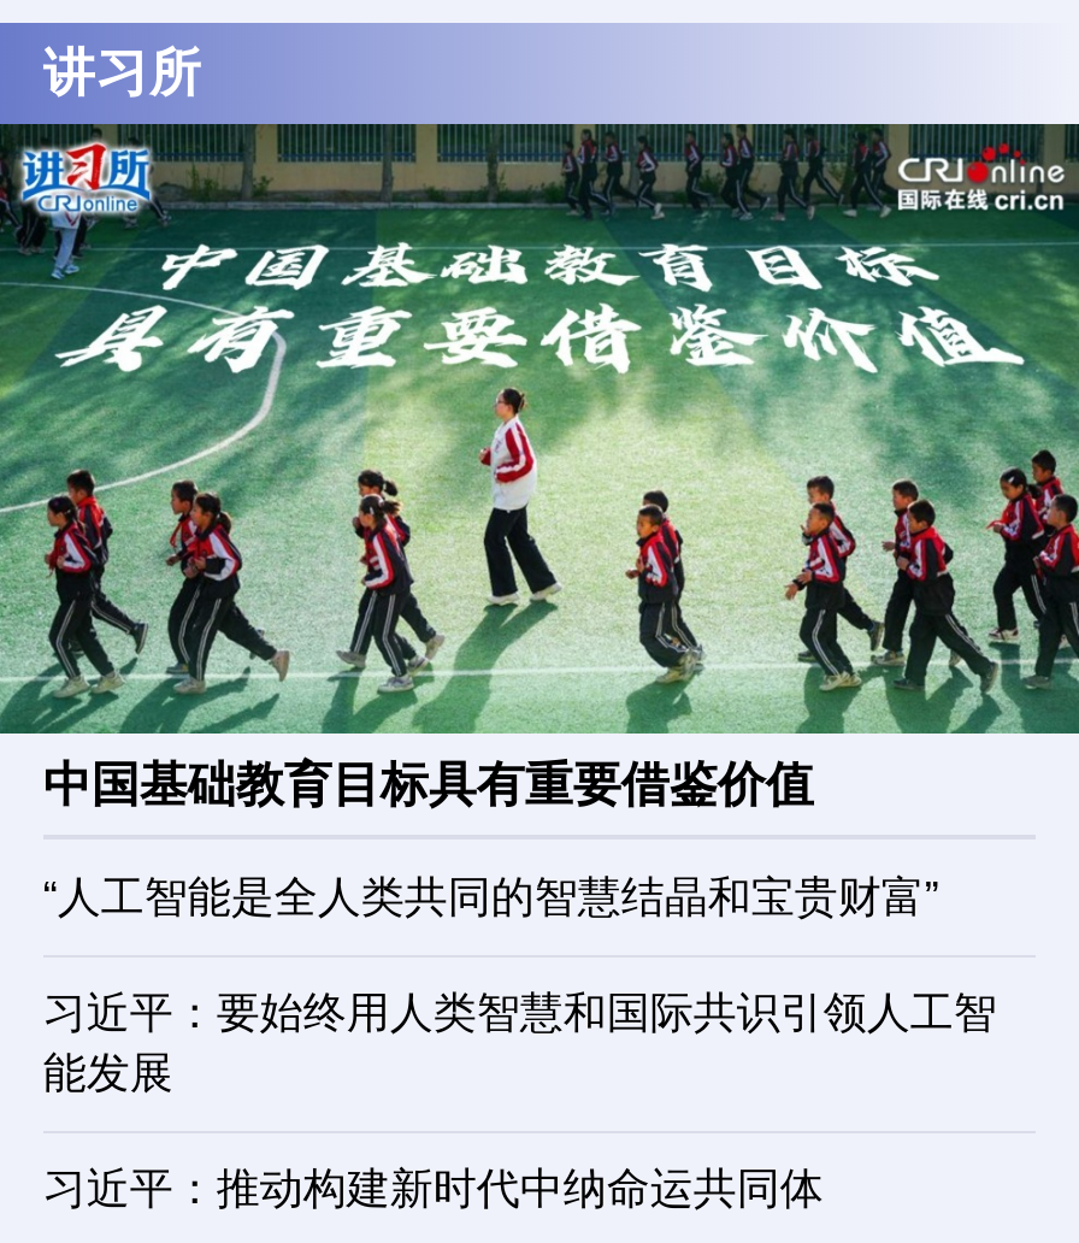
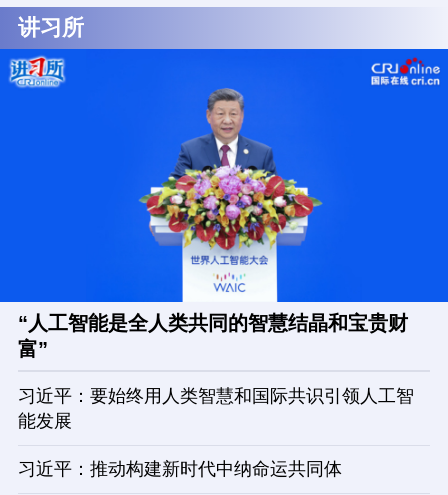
- [image]
- 中国基础教育目标具有重要借鉴价值
- “人工智能是全人类共同的智慧结晶和宝贵财富”
+ [image]
+ “人工智能是全人类共同的智慧结晶和宝贵财
+ 富”
